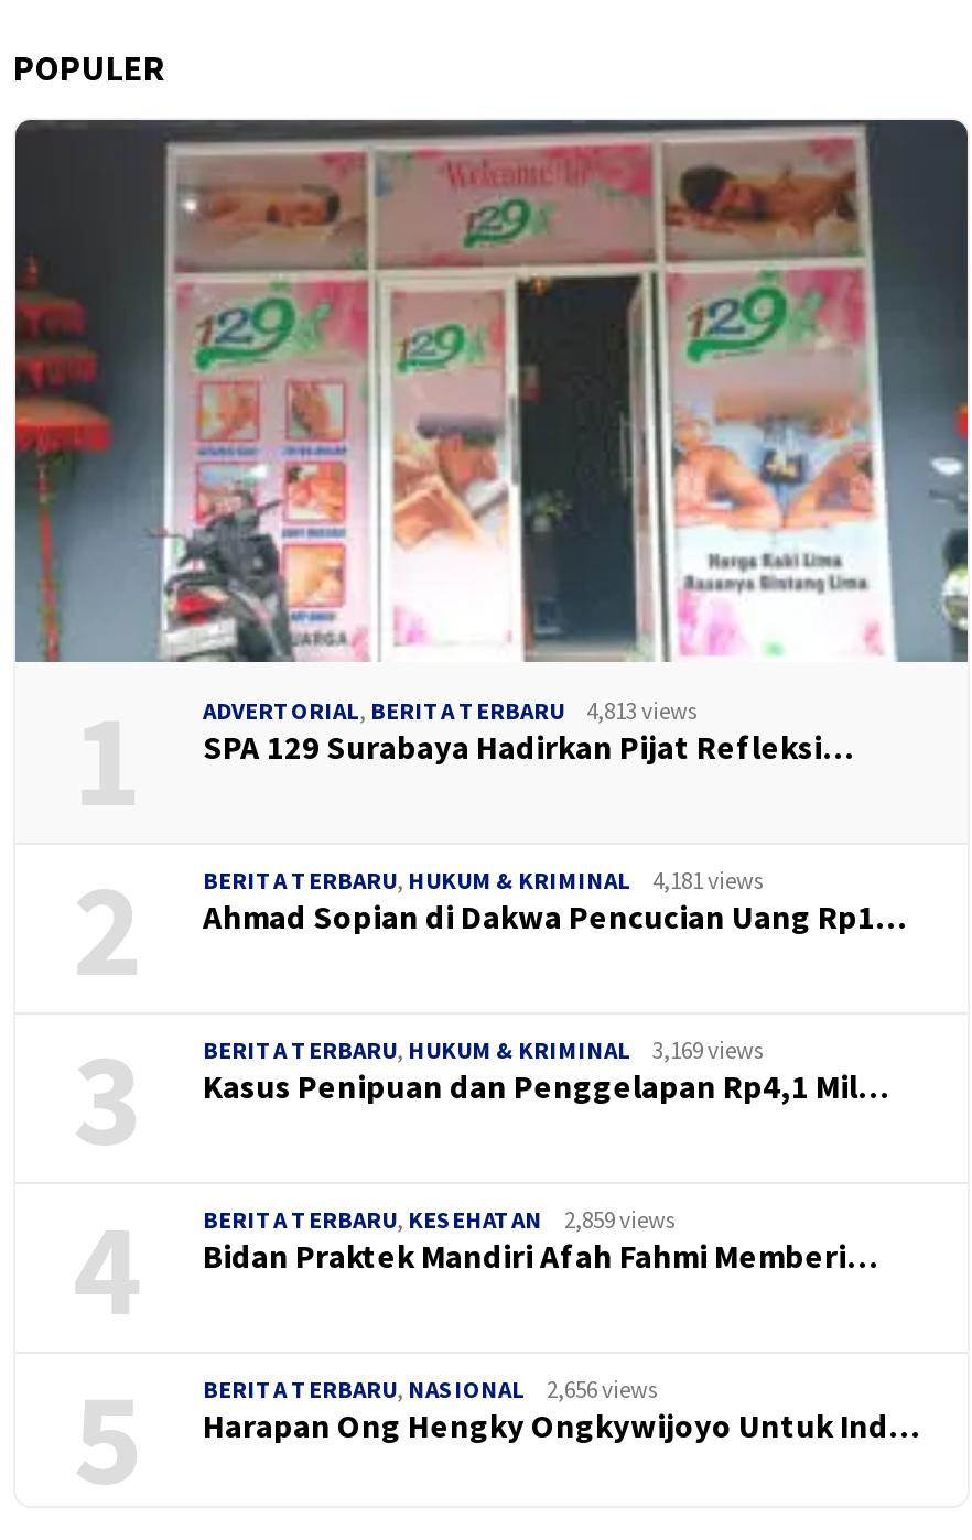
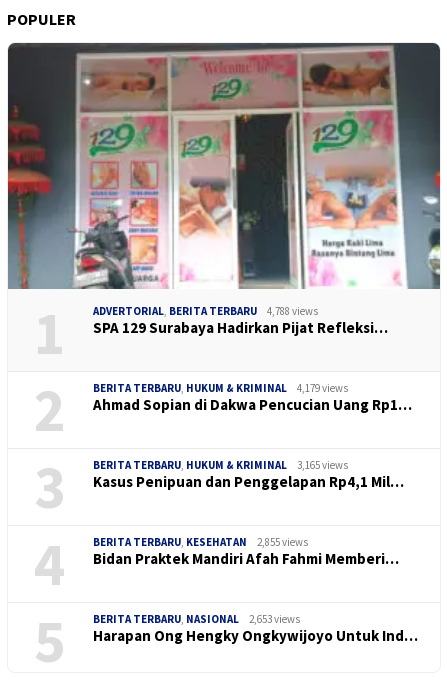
- ADVERTORIAL, BERITA TERBARU 4,813 views
+ ADVERTORIAL, BERITA TERBARU 4,788 views

- BERITA TERBARU, HUKUM & KRIMINAL 4,181 views
+ BERITA TERBARU, HUKUM & KRIMINAL 4,179 views

- BERITA TERBARU, HUKUM & KRIMINAL 3,169 views
+ BERITA TERBARU, HUKUM & KRIMINAL 3,165 views

- BERITA TERBARU, KESEHATAN 2,859 views
+ BERITA TERBARU, KESEHATAN 2,855 views

- BERITA TERBARU, NASIONAL 2,656 views
+ BERITA TERBARU, NASIONAL 2,653 views
